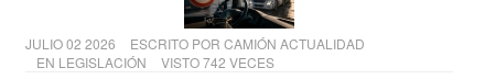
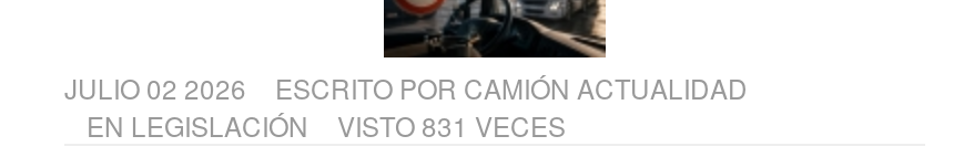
- EN LEGISLACIÓN VISTO 742 VECES
+ EN LEGISLACIÓN VISTO 831 VECES
